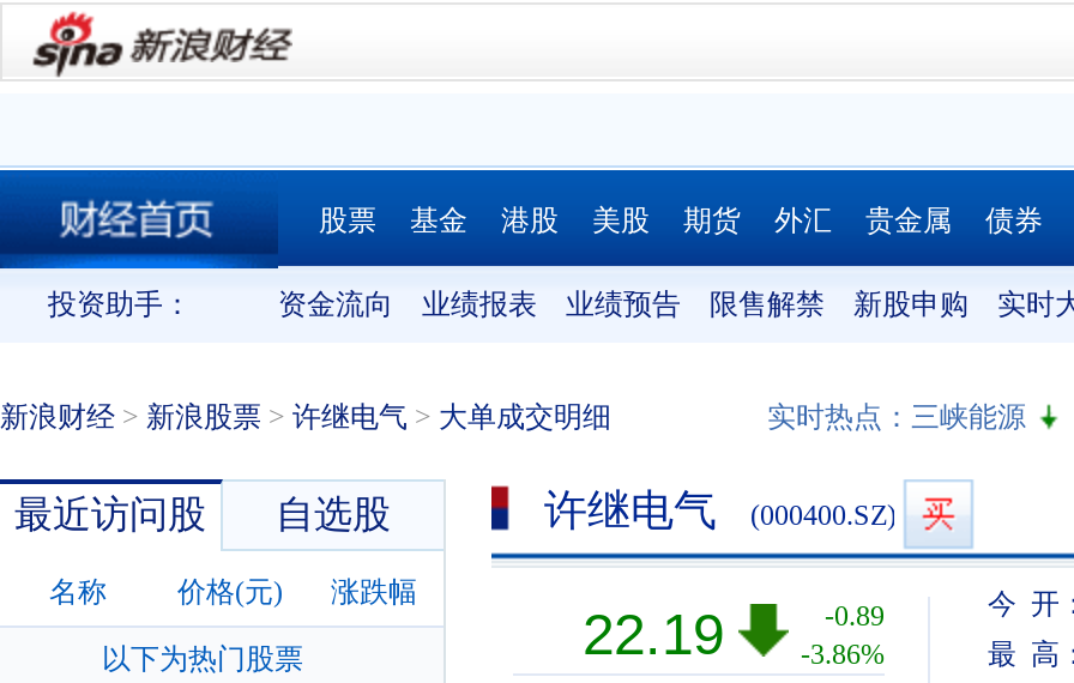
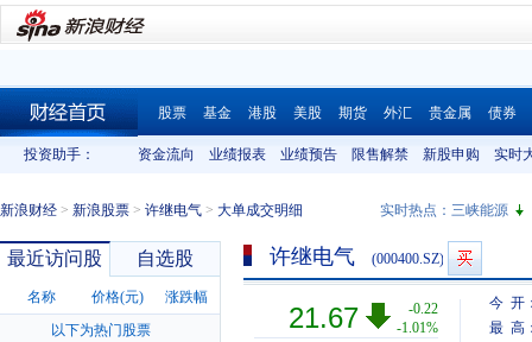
- 22.19
+ 21.67

- -0.89
+ -0.22

- -3.86%
+ -1.01%
